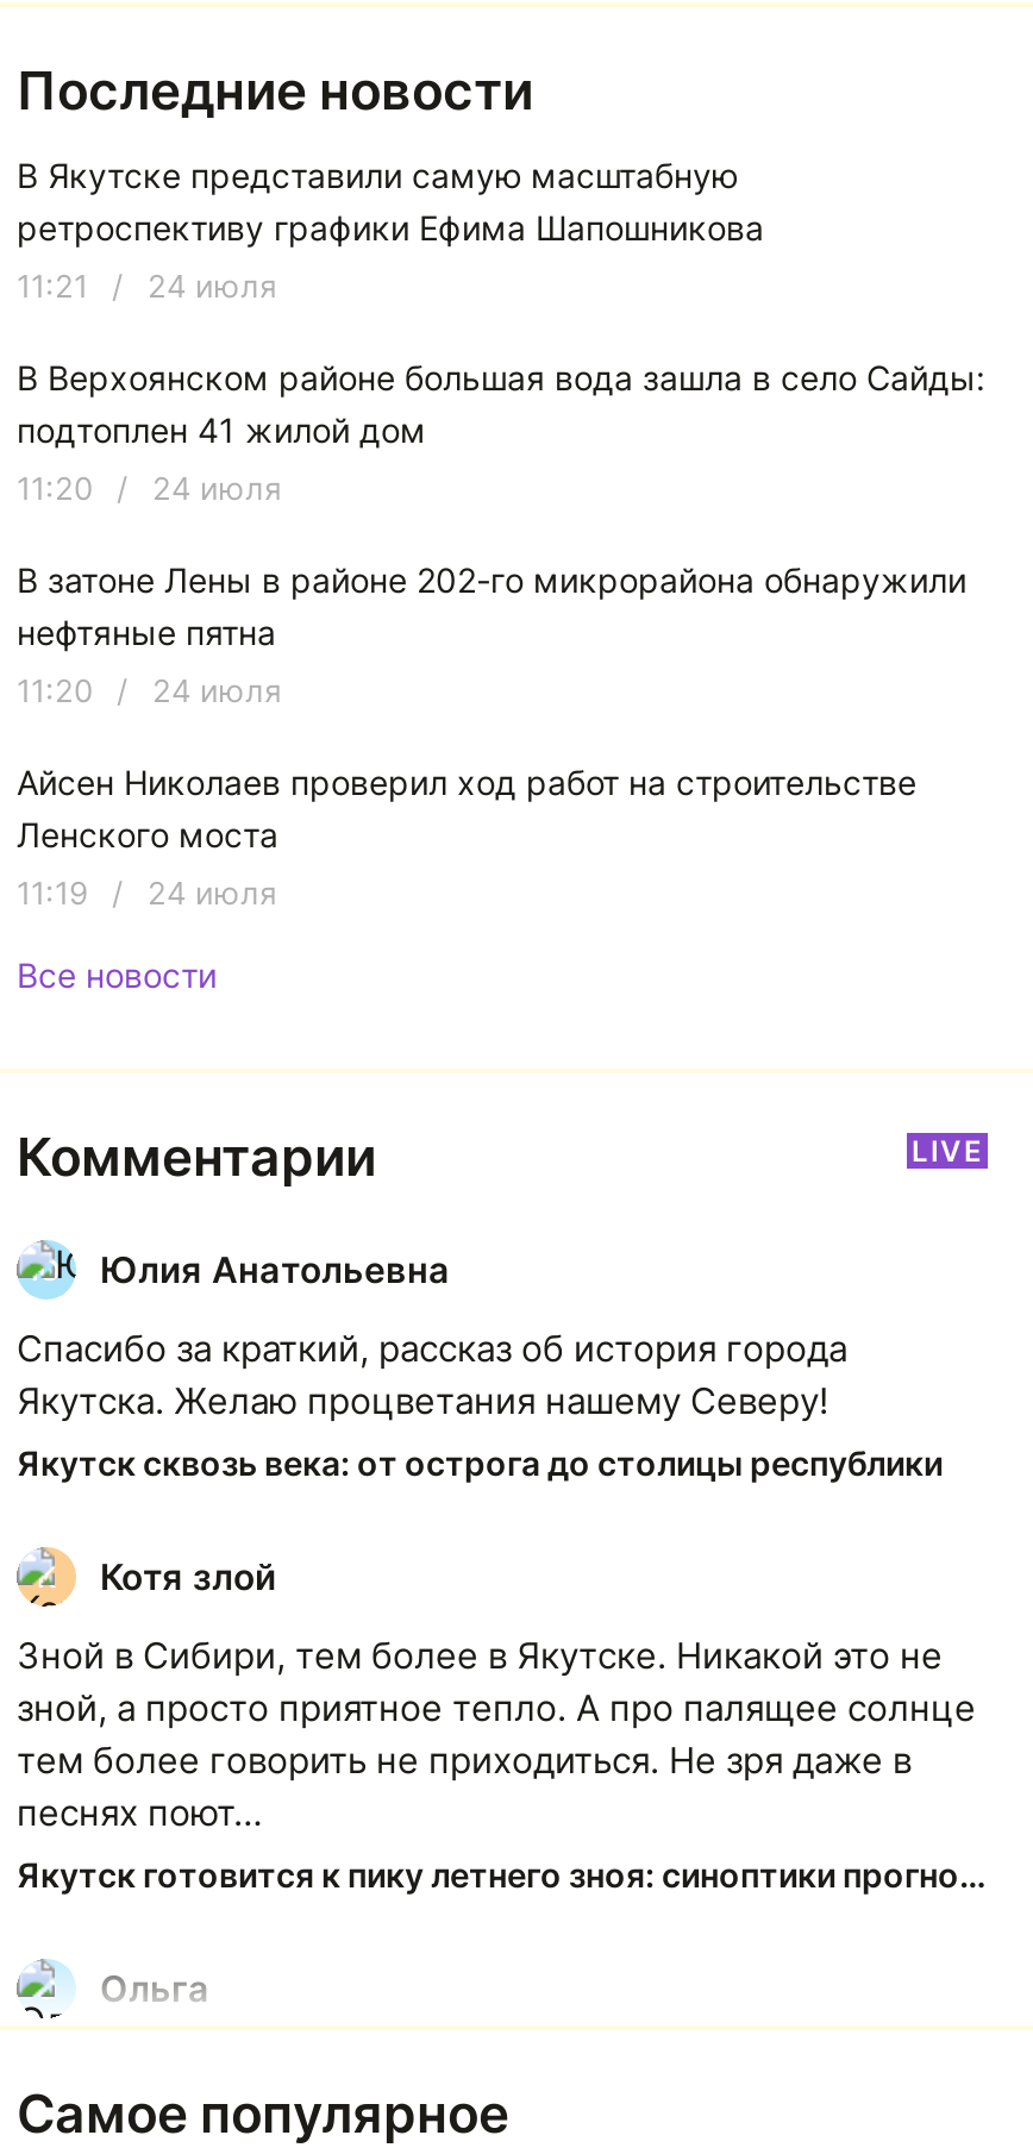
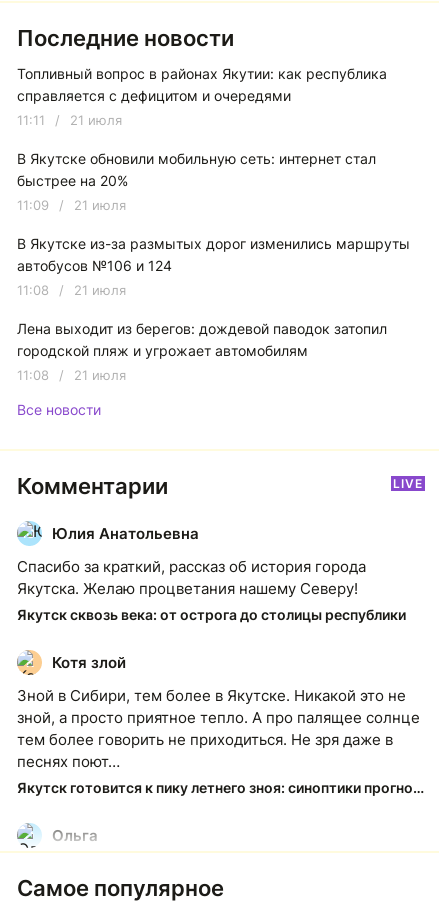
- В Якутске представили самую масштабную
- ретроспективу графики Ефима Шапошникова
+ Топливный вопрос в районах Якутии: как республика
+ справляется с дефицитом и очередями

- 11:21 / 24 июля
+ 11:11 / 21 июля

- В Верхоянском районе большая вода зашла в село Сайды:
- подтоплен 41 жилой дом
+ В Якутске обновили мобильную сеть: интернет стал
+ быстрее на 20%

- 11:20 / 24 июля
+ 11:09 / 21 июля

- В затоне Лены в районе 202-го микрорайона обнаружили
- нефтяные пятна
+ В Якутске из-за размытых дорог изменились маршруты
+ автобусов №106 и 124

- 11:20 / 24 июля
+ 11:08 / 21 июля

- Айсен Николаев проверил ход работ на строительстве
- Ленского моста
+ Лена выходит из берегов: дождевой паводок затопил
+ городской пляж и угрожает автомобилям

- 11:19 / 24 июля
+ 11:08 / 21 июля
